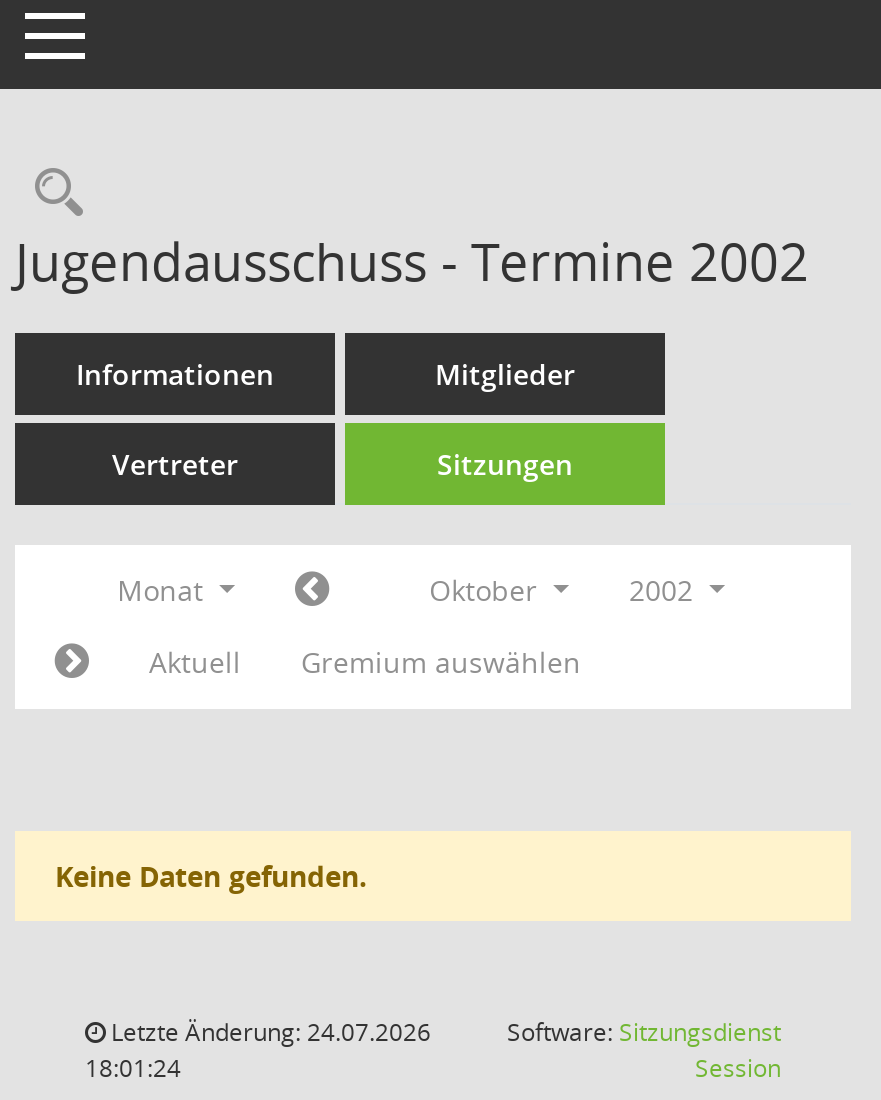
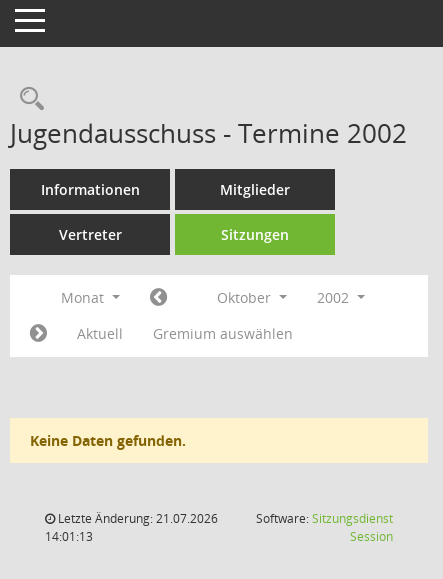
- Letzte Änderung: 24.07.2026
+ Letzte Änderung: 21.07.2026

- 18:01:24
+ 14:01:13
